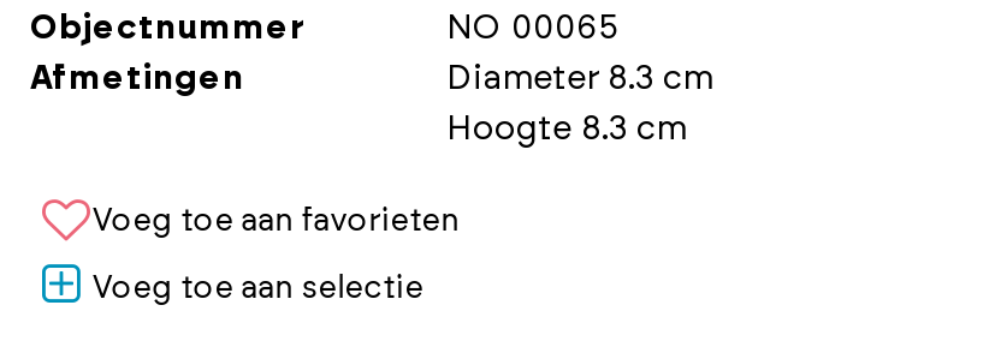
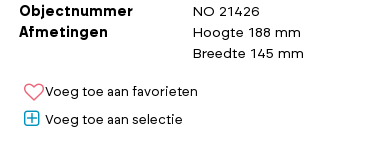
- NO 00065
+ NO 21426

- Diameter 8.3 cm
+ Hoogte 188 mm

- Hoogte 8.3 cm
+ Breedte 145 mm
